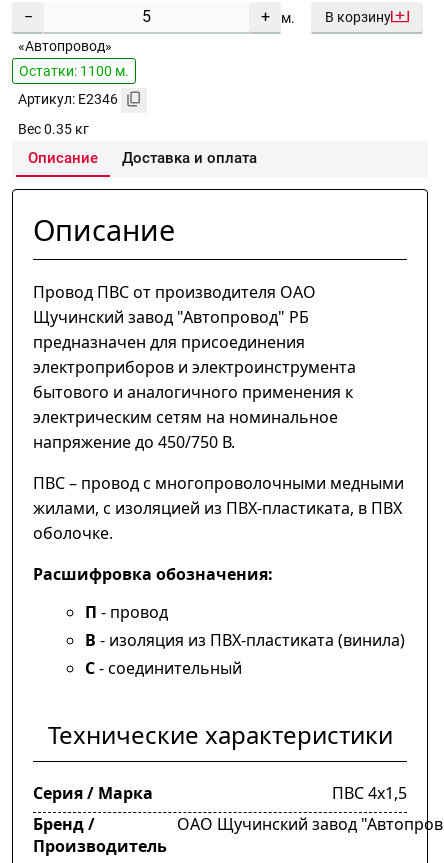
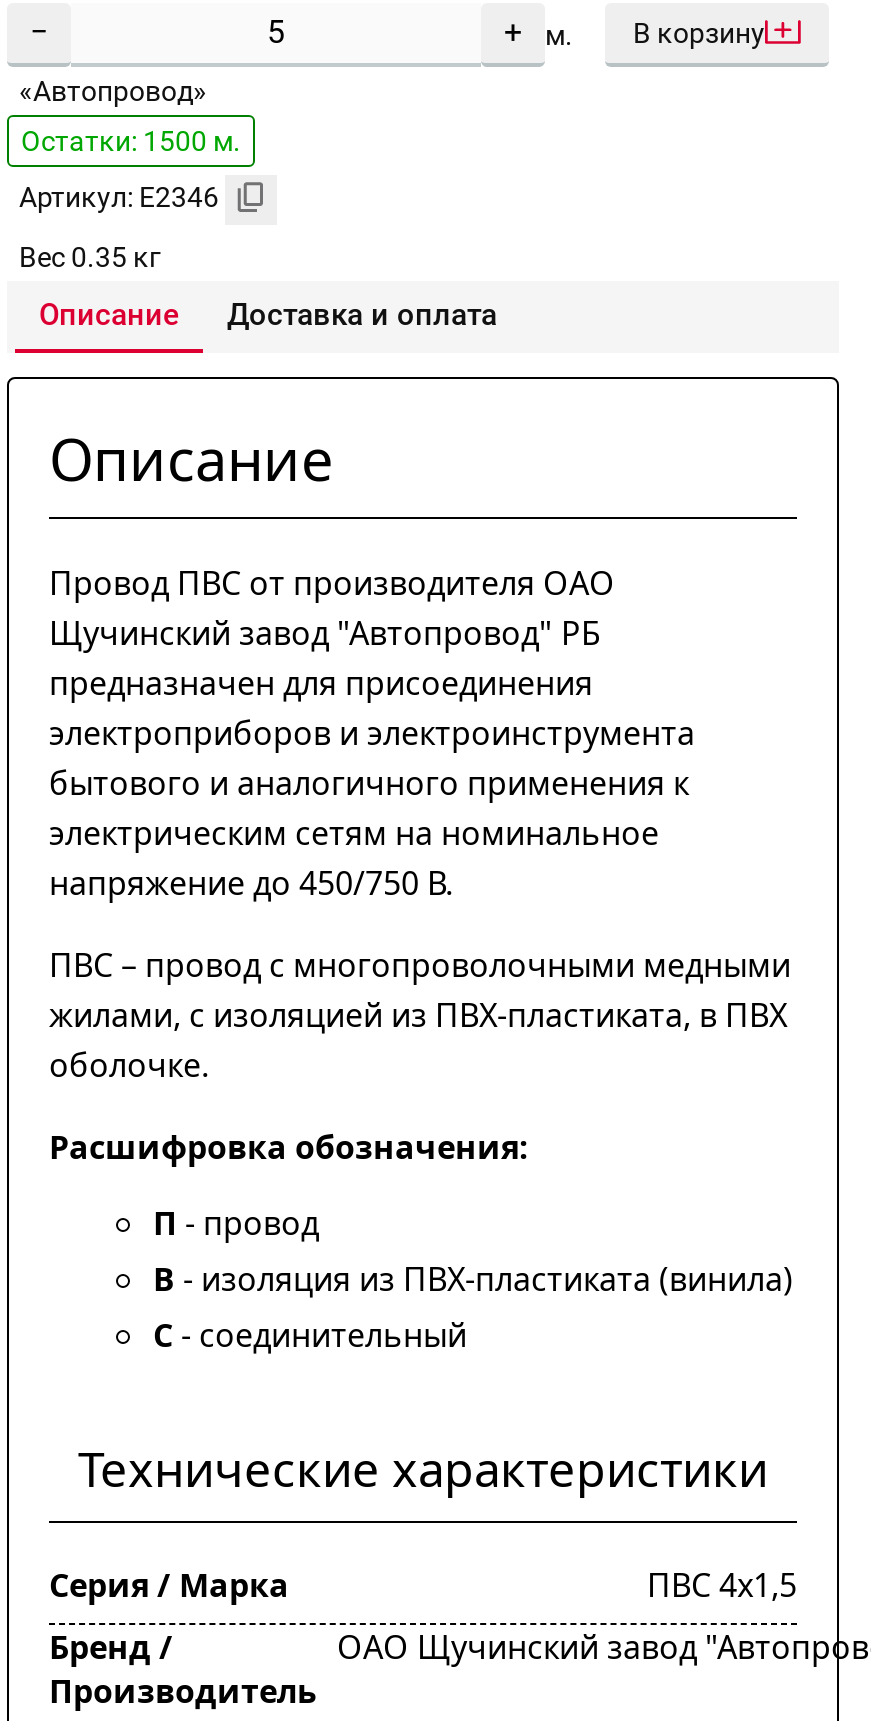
- Остатки: 1100 м.
+ Остатки: 1500 м.
